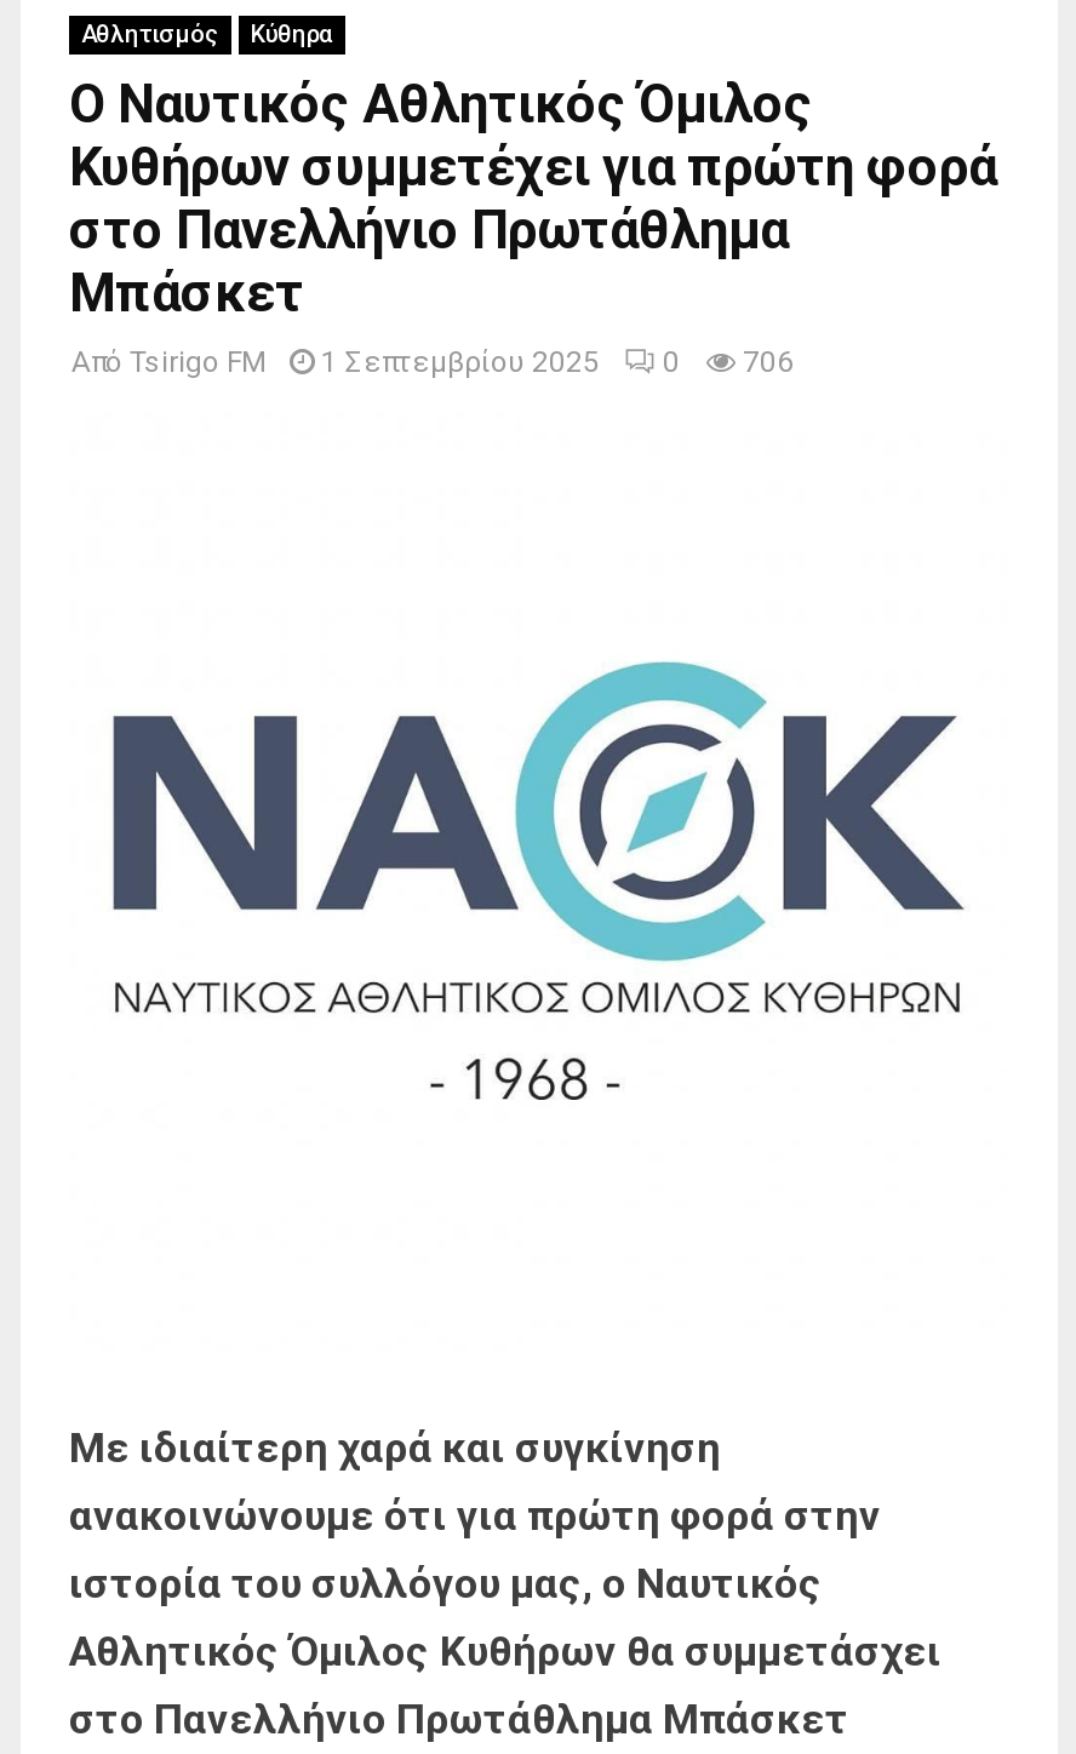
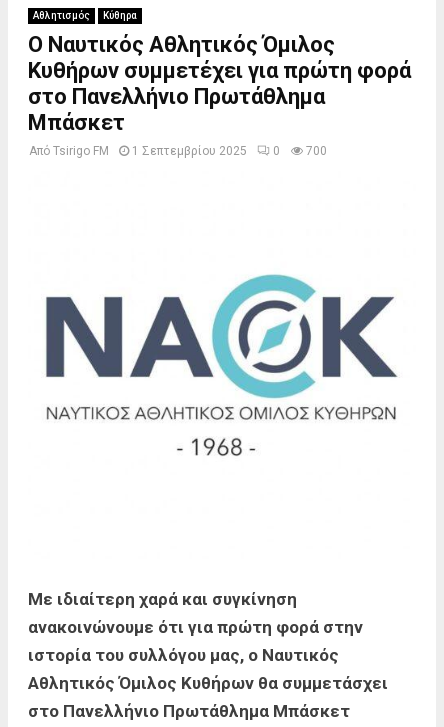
- Από Tsirigo FM 1 Σεπτεμβρίου 2025 0 706
+ Από Tsirigo FM 1 Σεπτεμβρίου 2025 0 700
